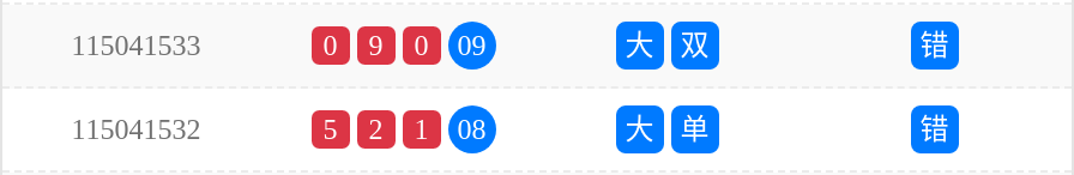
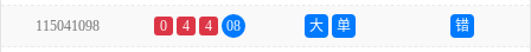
- 115041533
+ 115041098

- 9
- 0
- 09
- 大
- 双
- 错
- 115041532
- 5
- 2
- 1
+ 4
+ 4
